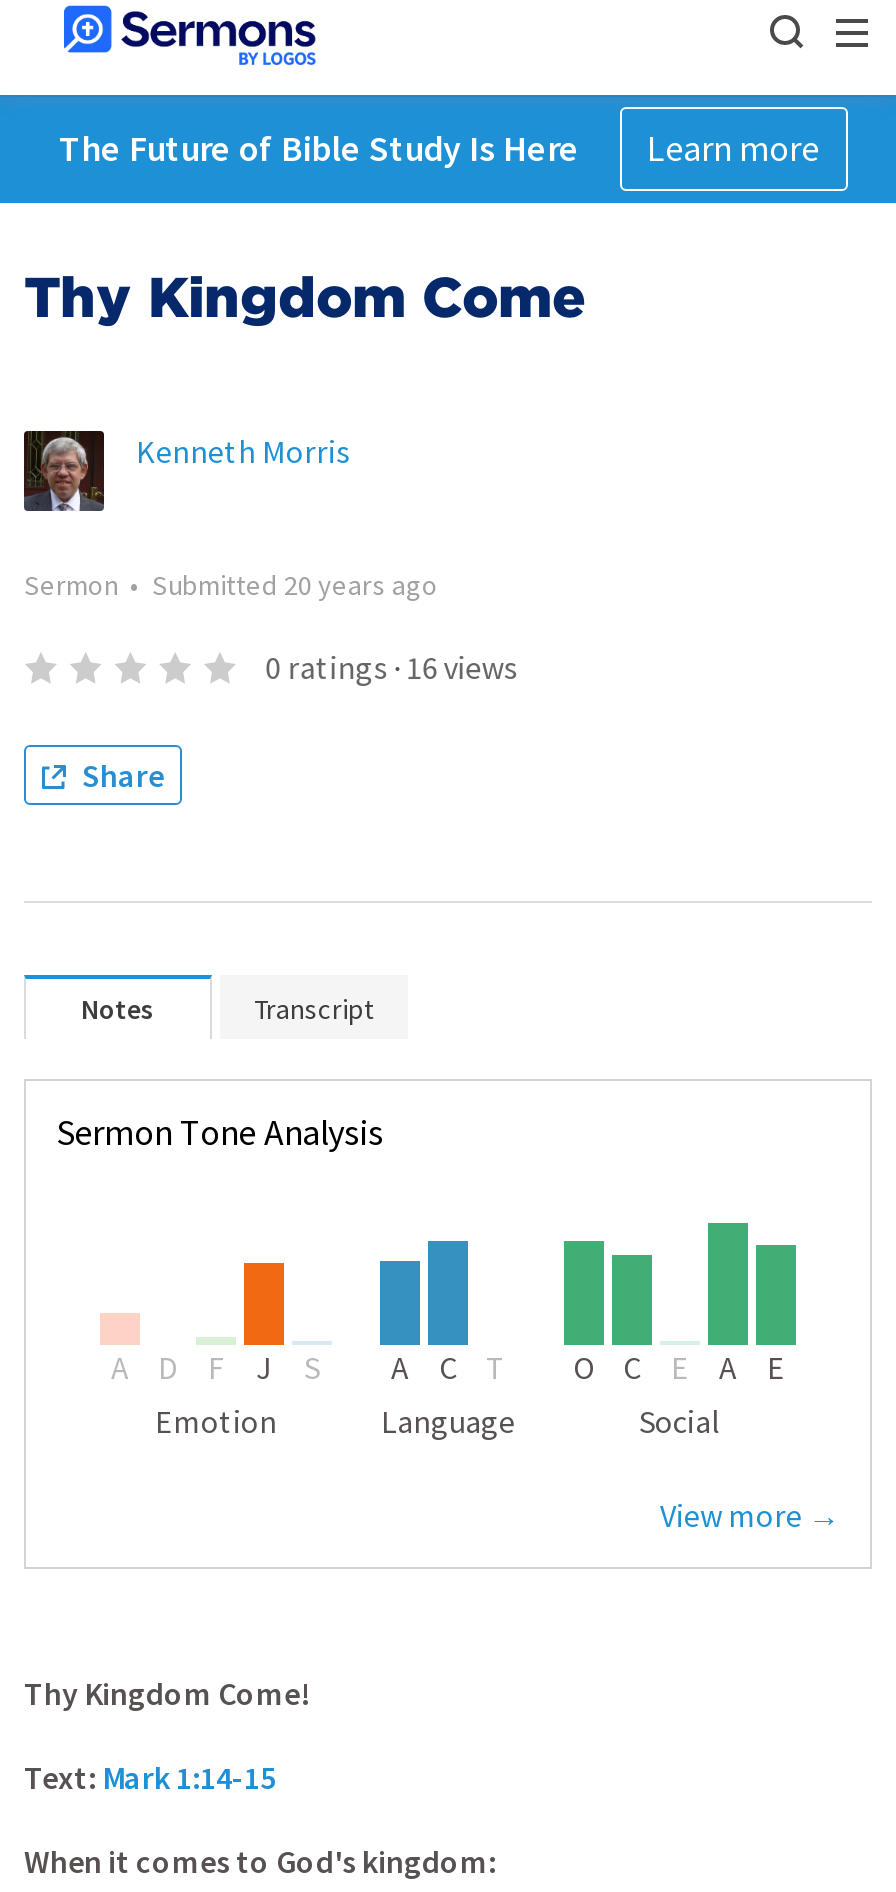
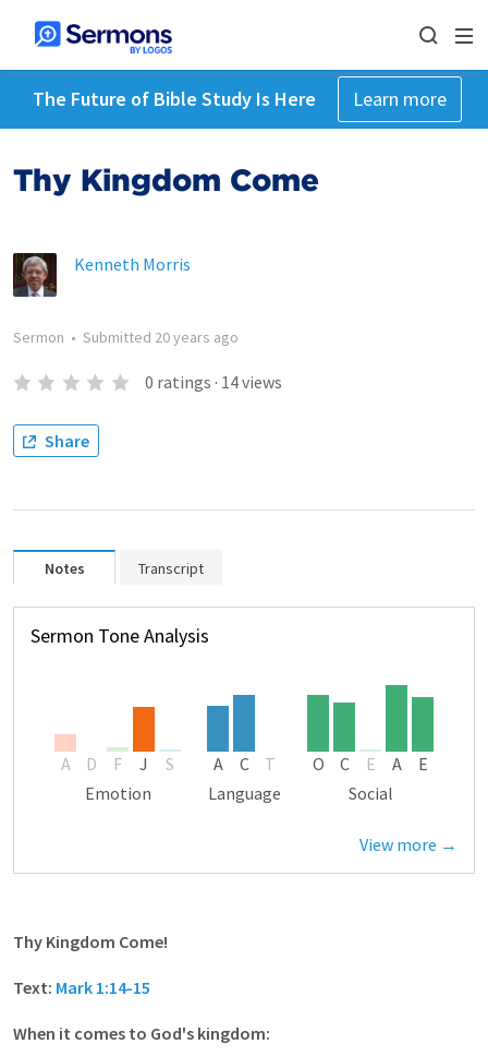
- 0 ratings · 16 views
+ 0 ratings · 14 views
